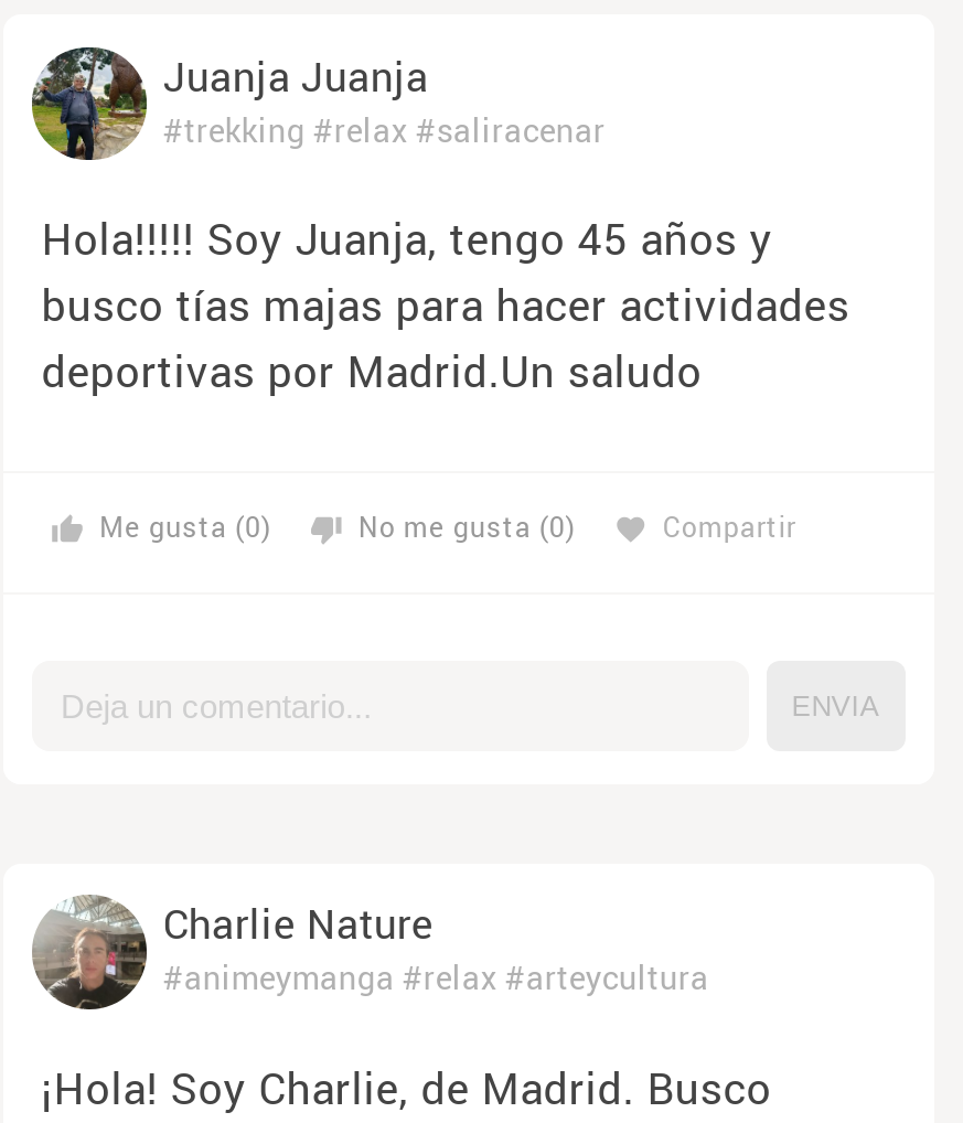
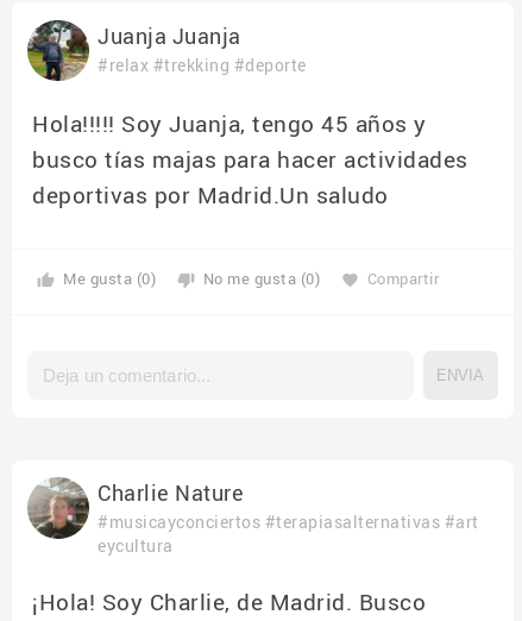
- #trekking #relax #saliracenar
+ #relax #trekking #deporte

- #animeymanga #relax #arteycultura
+ #musicayconciertos #terapiasalternativas #art
+ eycultura
